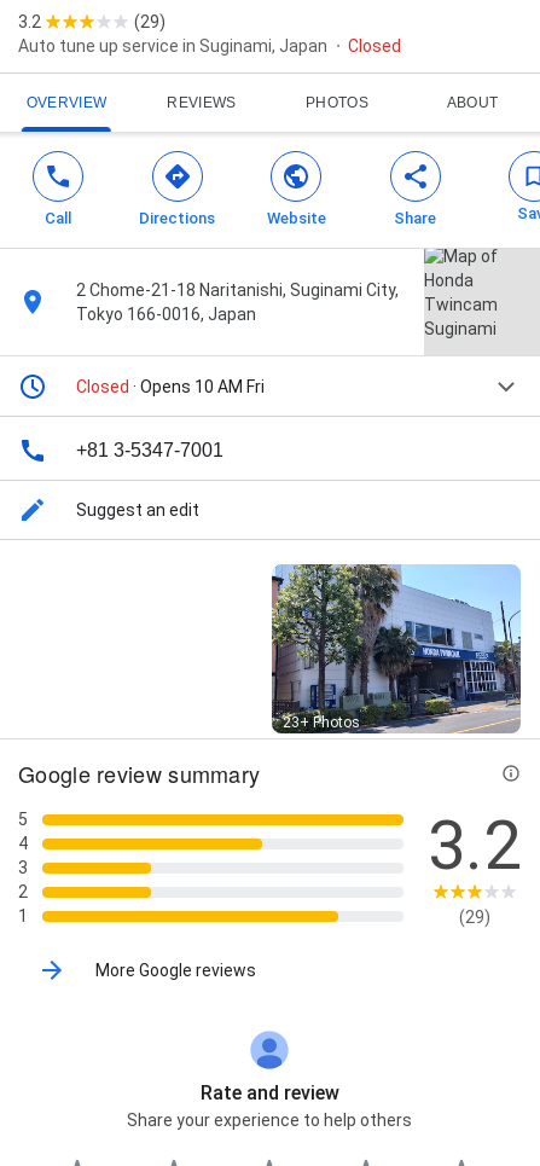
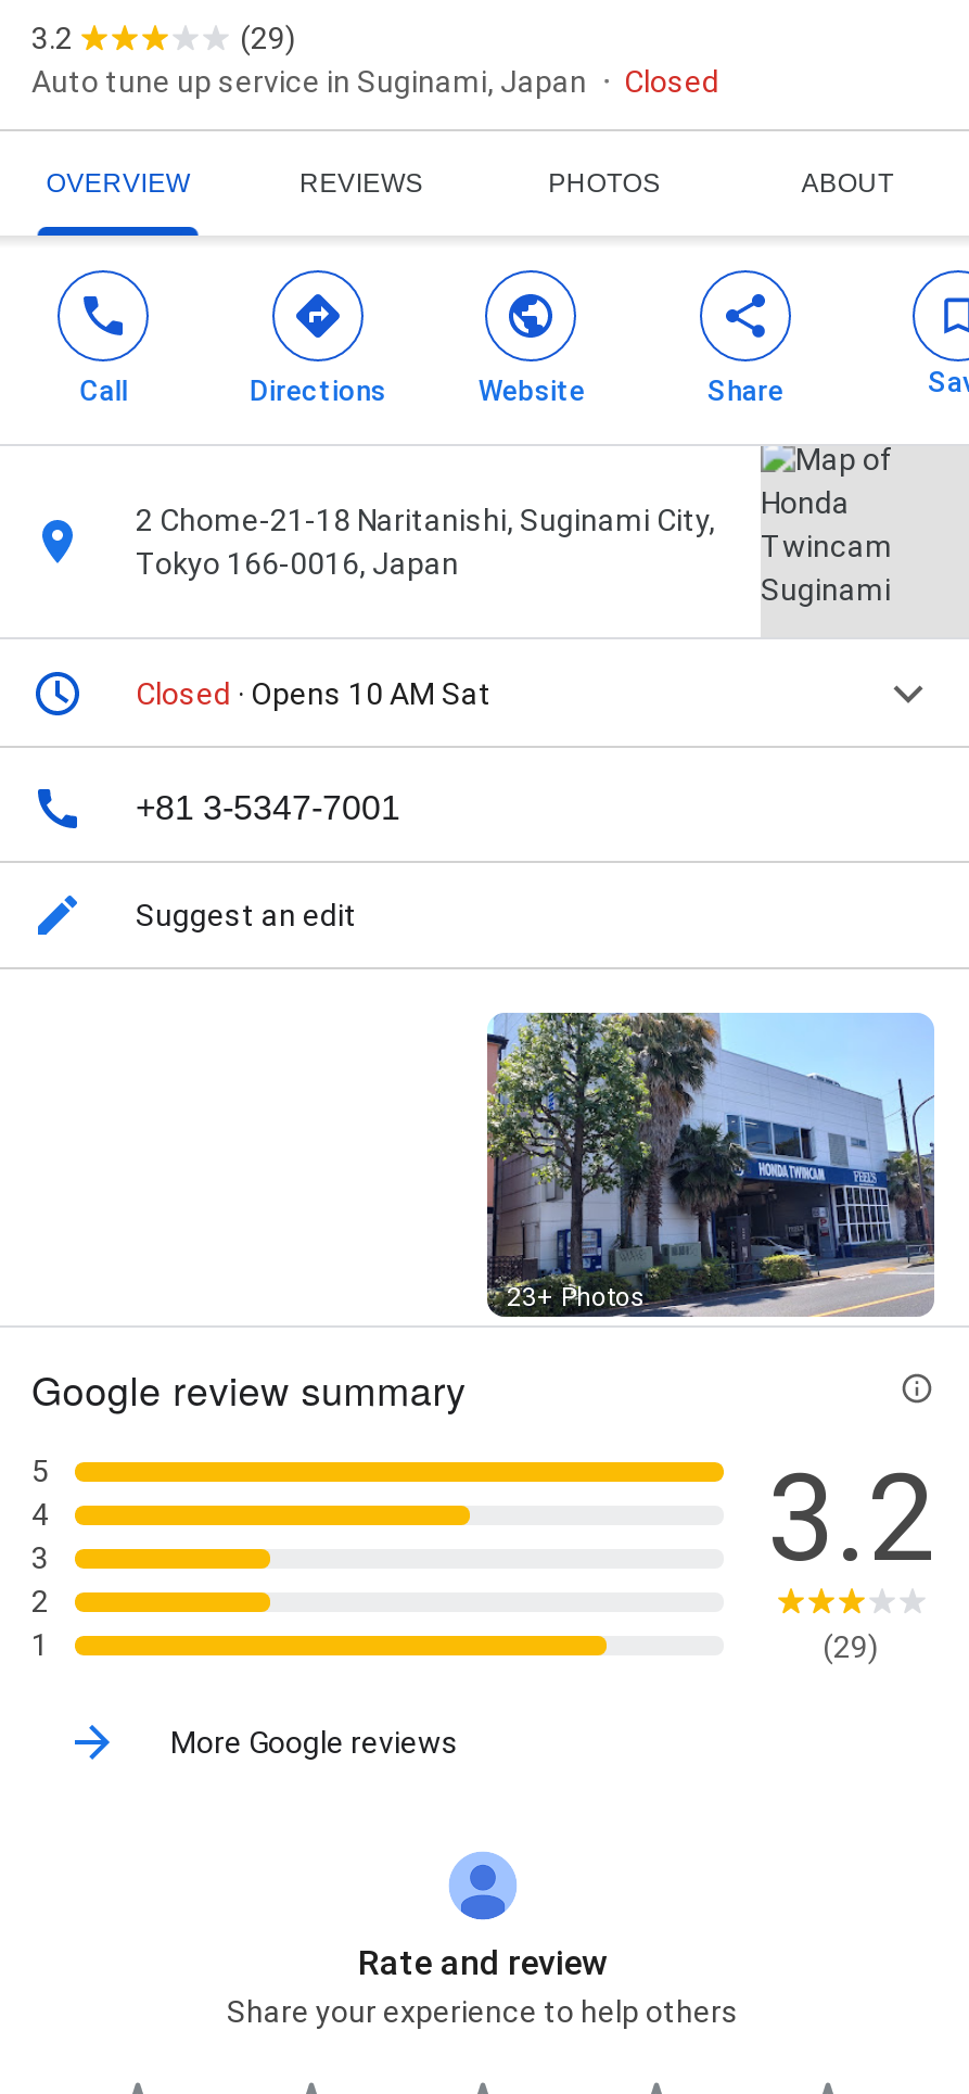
- Closed · Opens 10 AM Fri
+ Closed · Opens 10 AM Sat
